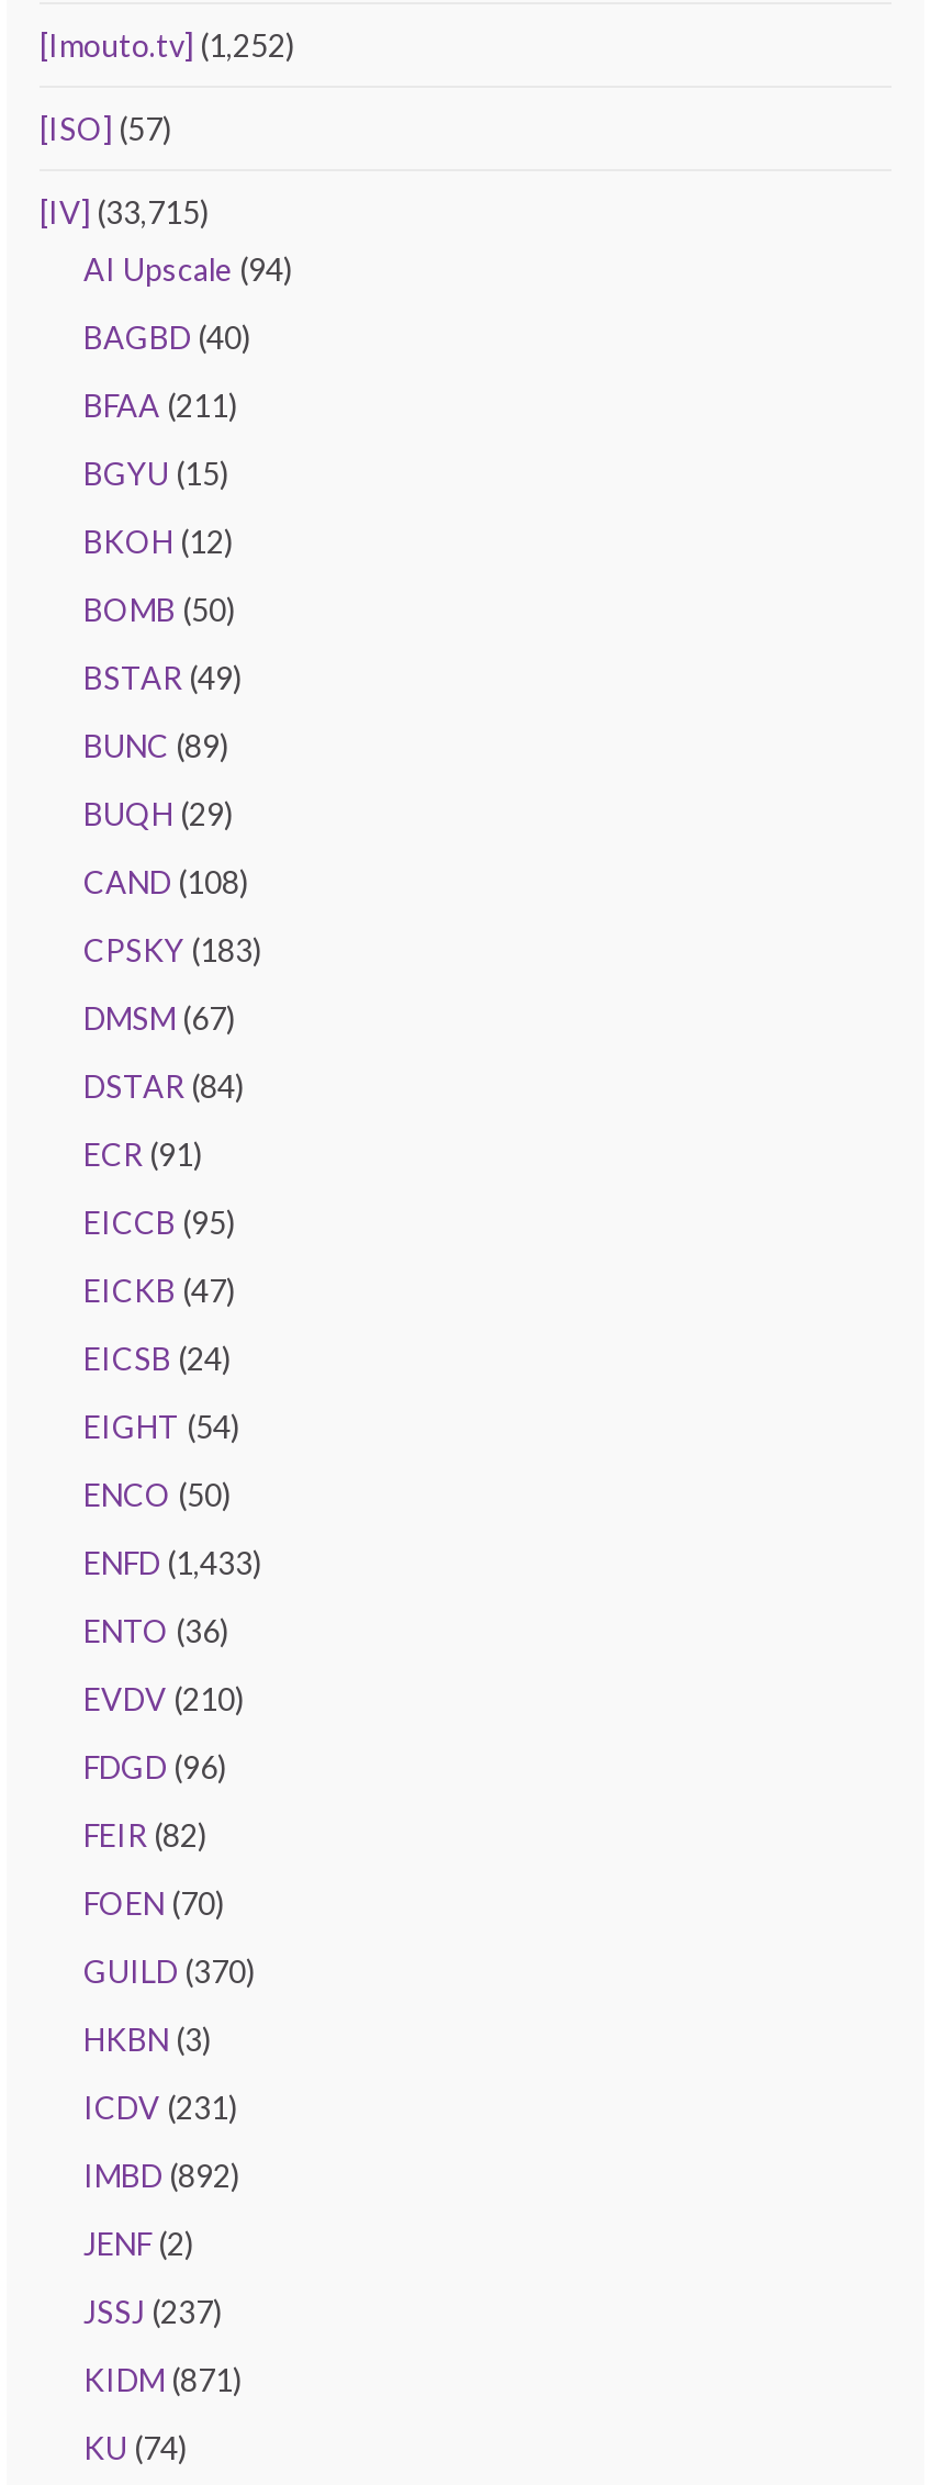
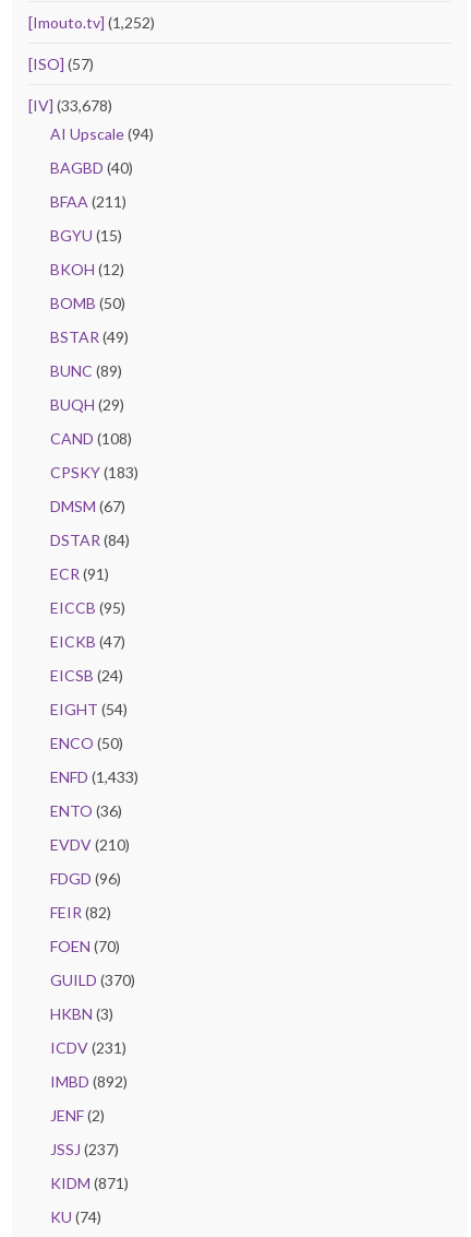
- [IV] (33,715)
+ [IV] (33,678)
